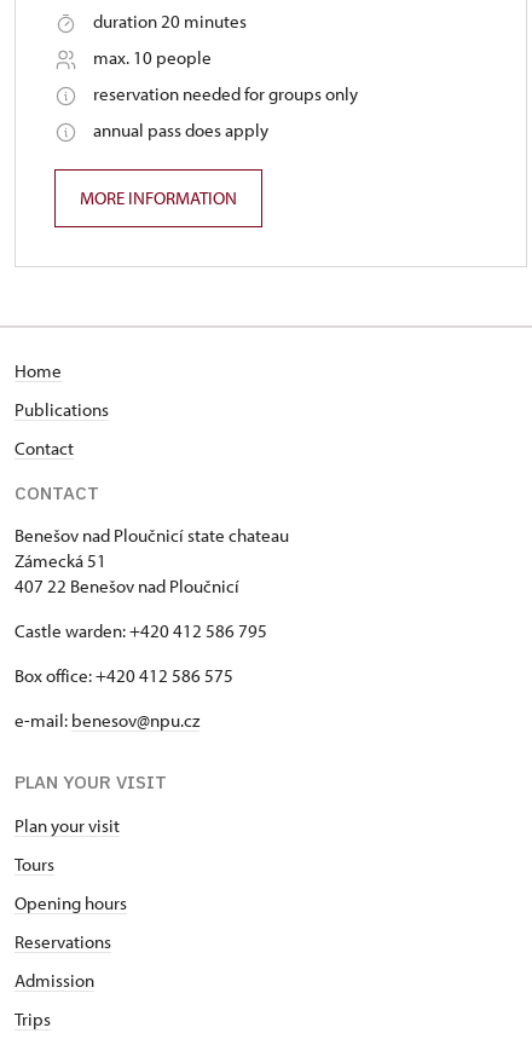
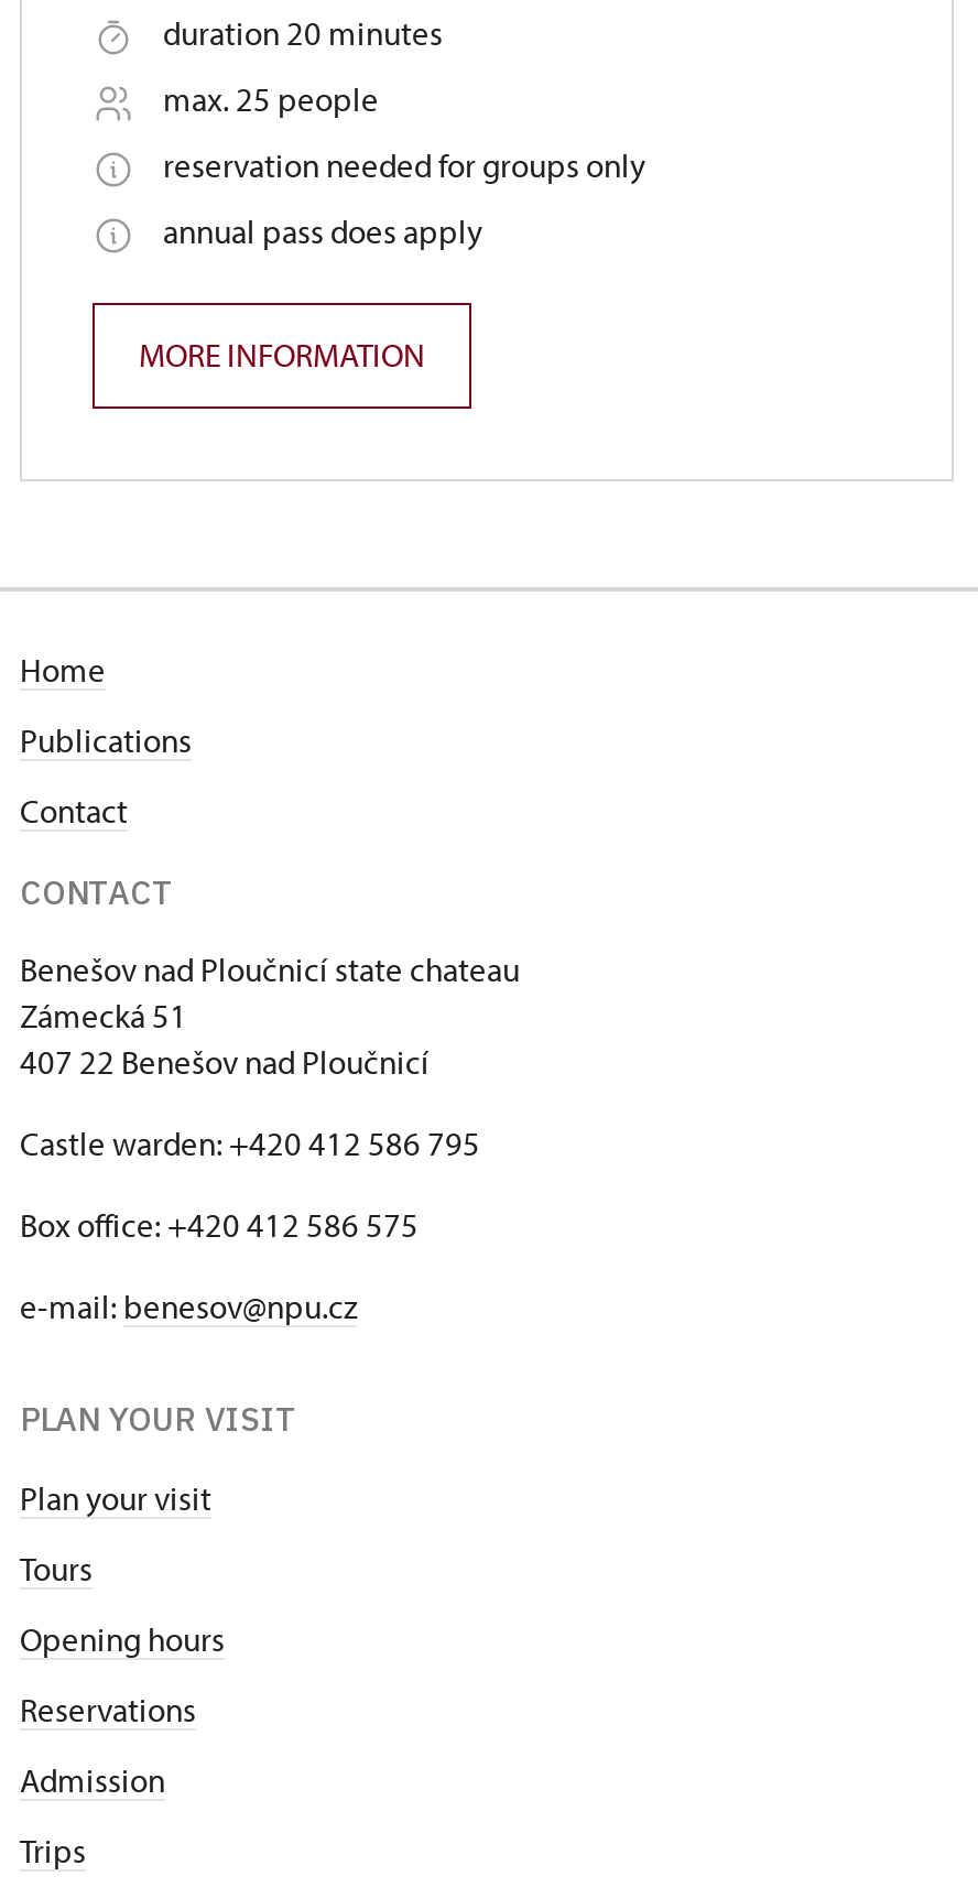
- max. 10 people
+ max. 25 people
